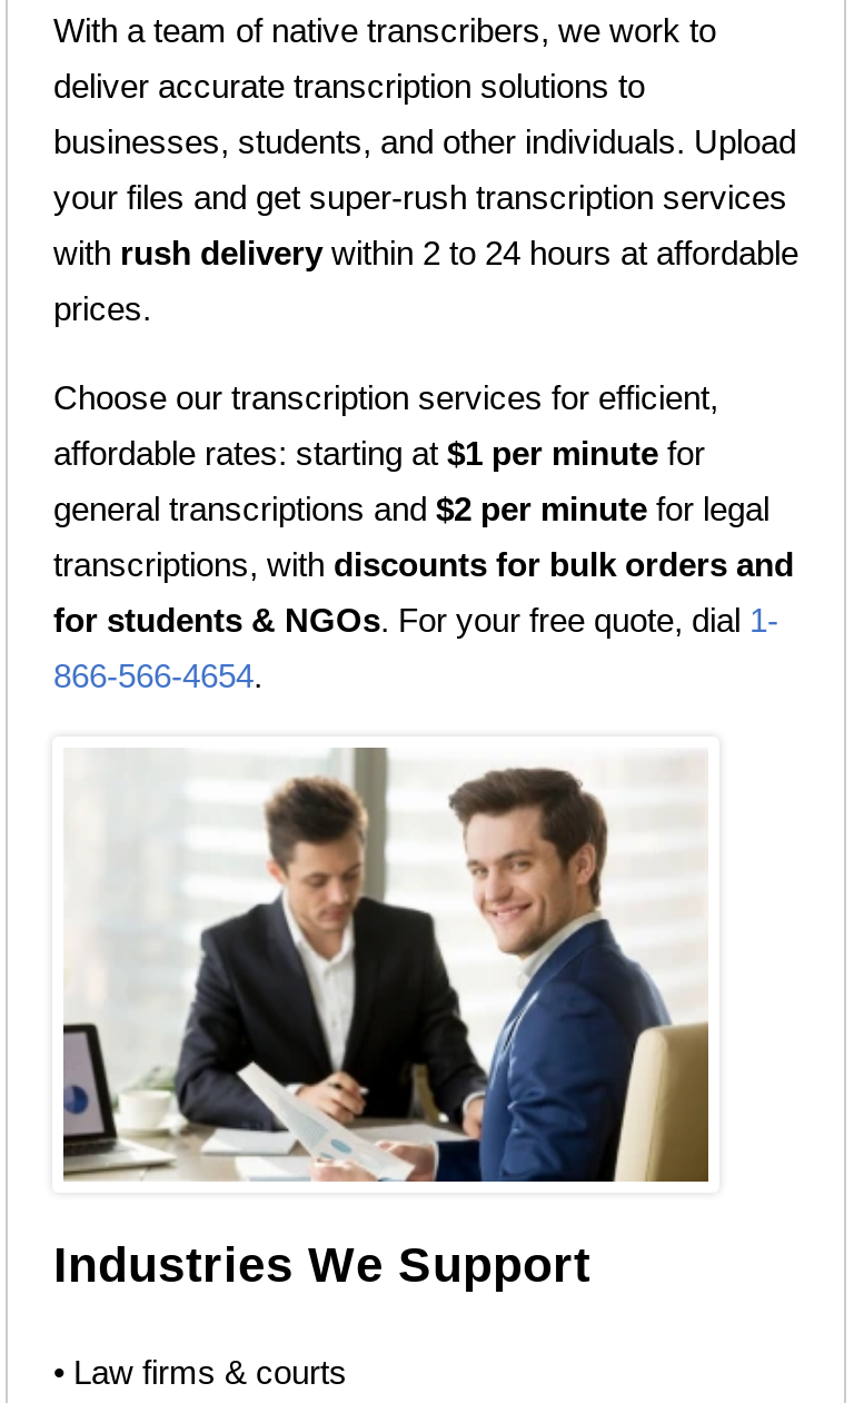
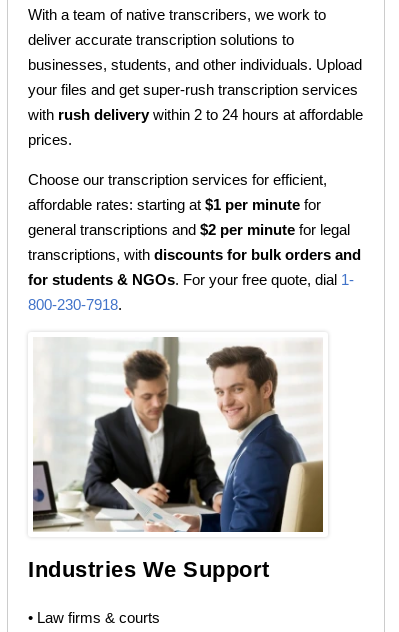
- 866-566-4654.
+ 800-230-7918.
